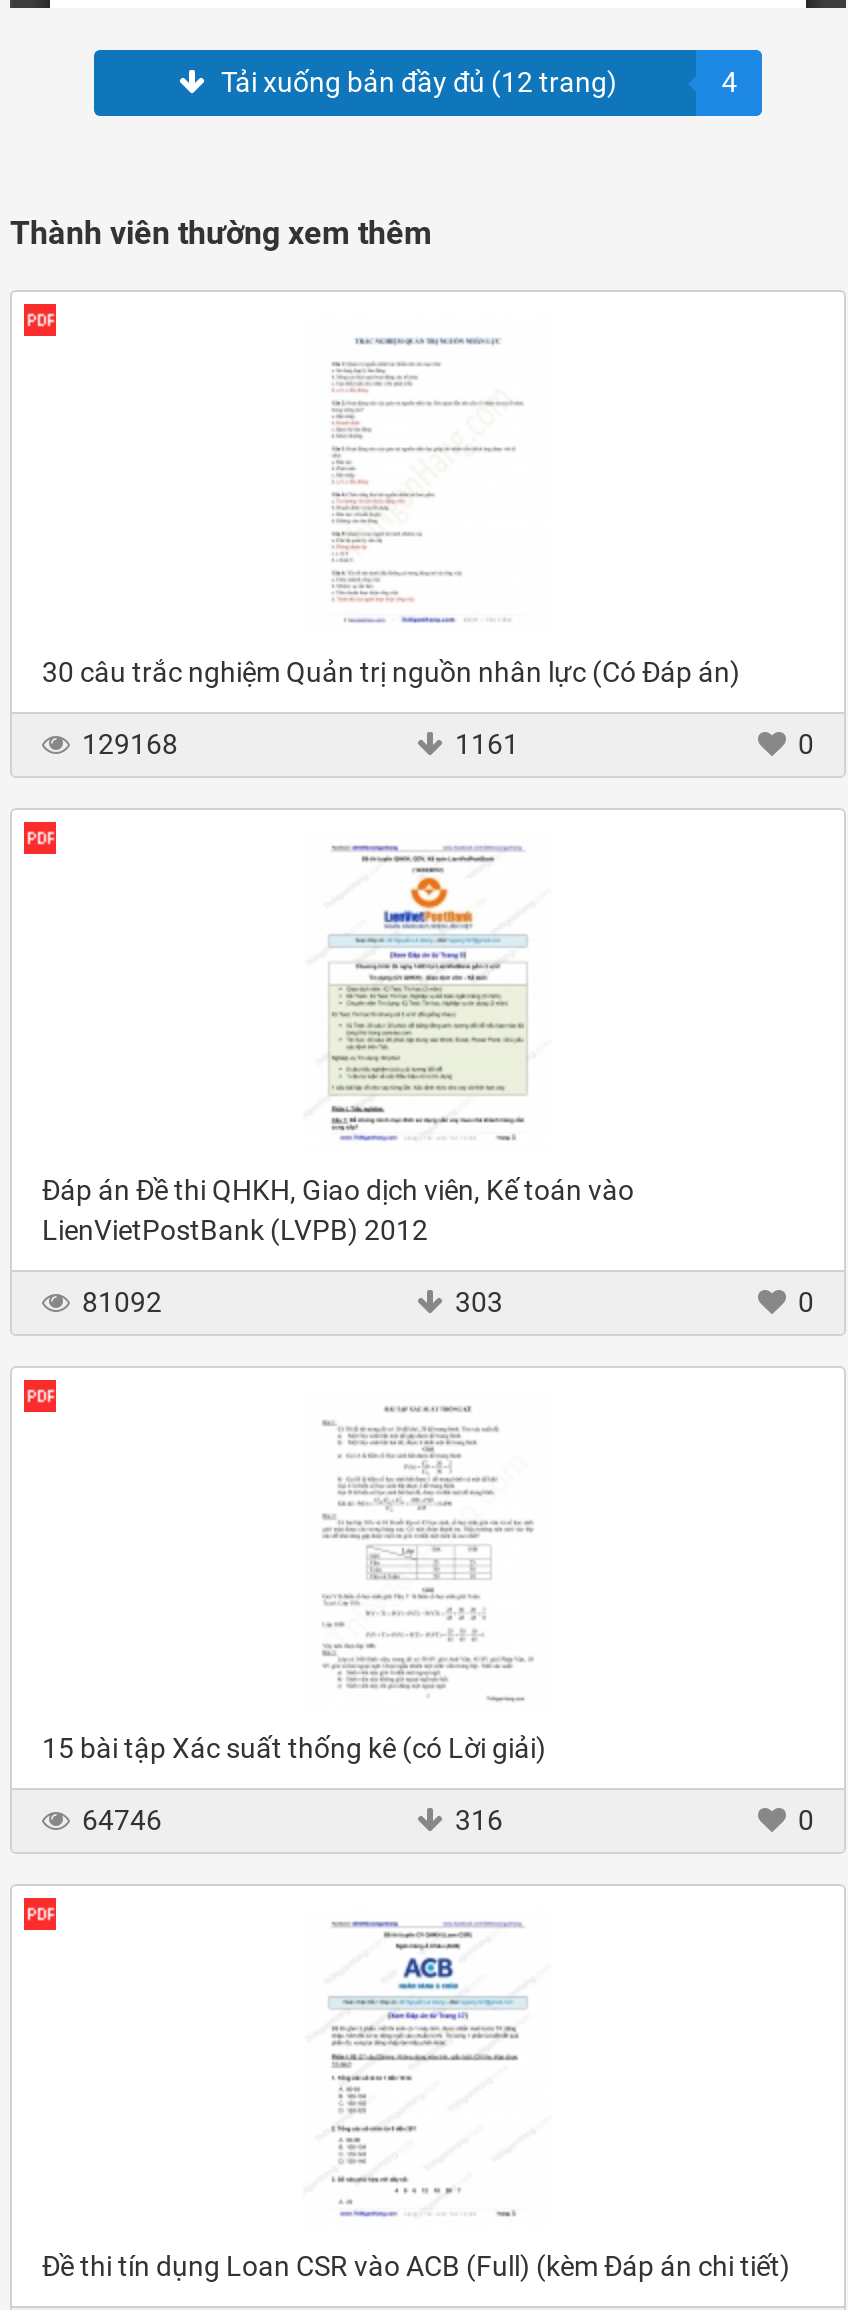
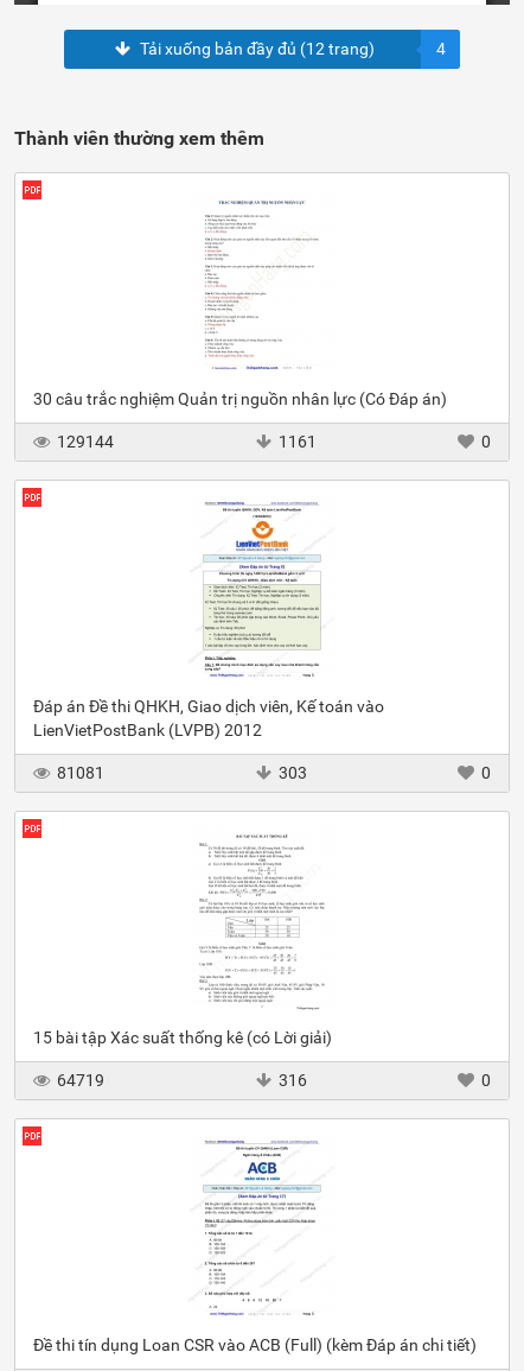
- 129168
+ 129144

- 81092
+ 81081

- 64746
+ 64719
